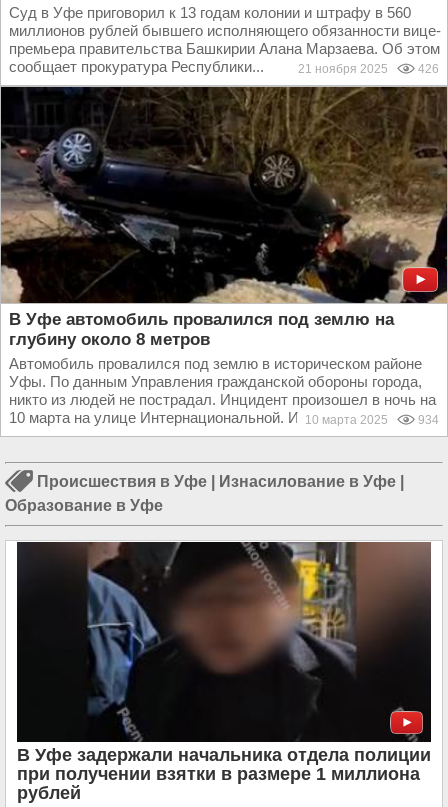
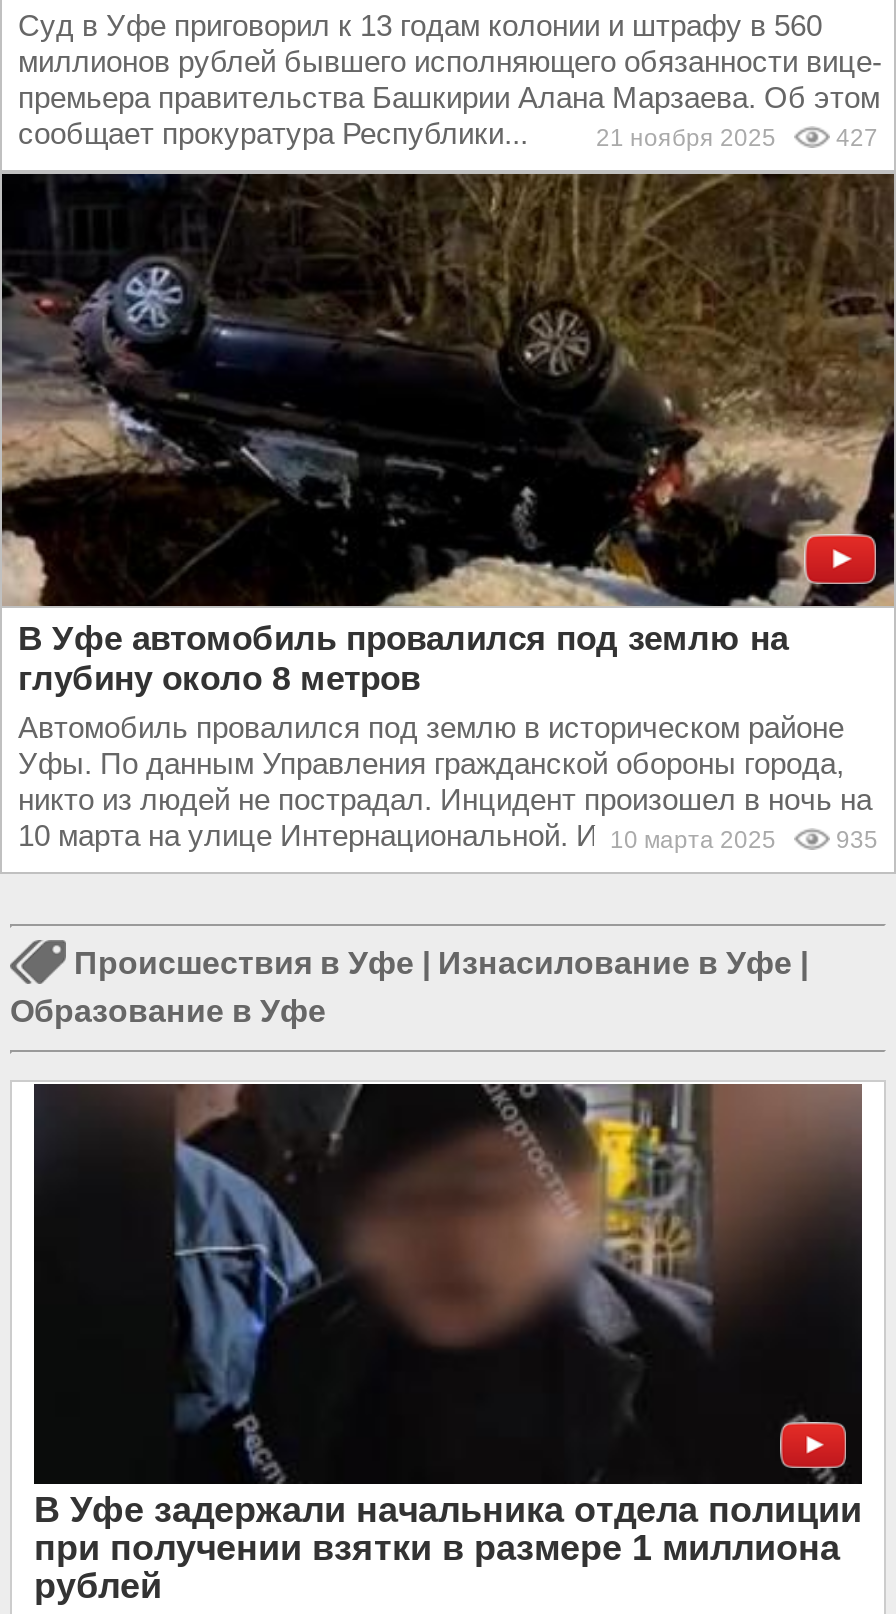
- 21 ноября 2025 426
+ 21 ноября 2025 427

- 934
+ 935
